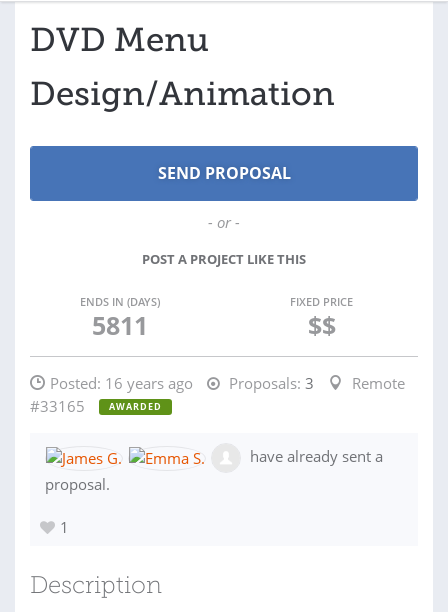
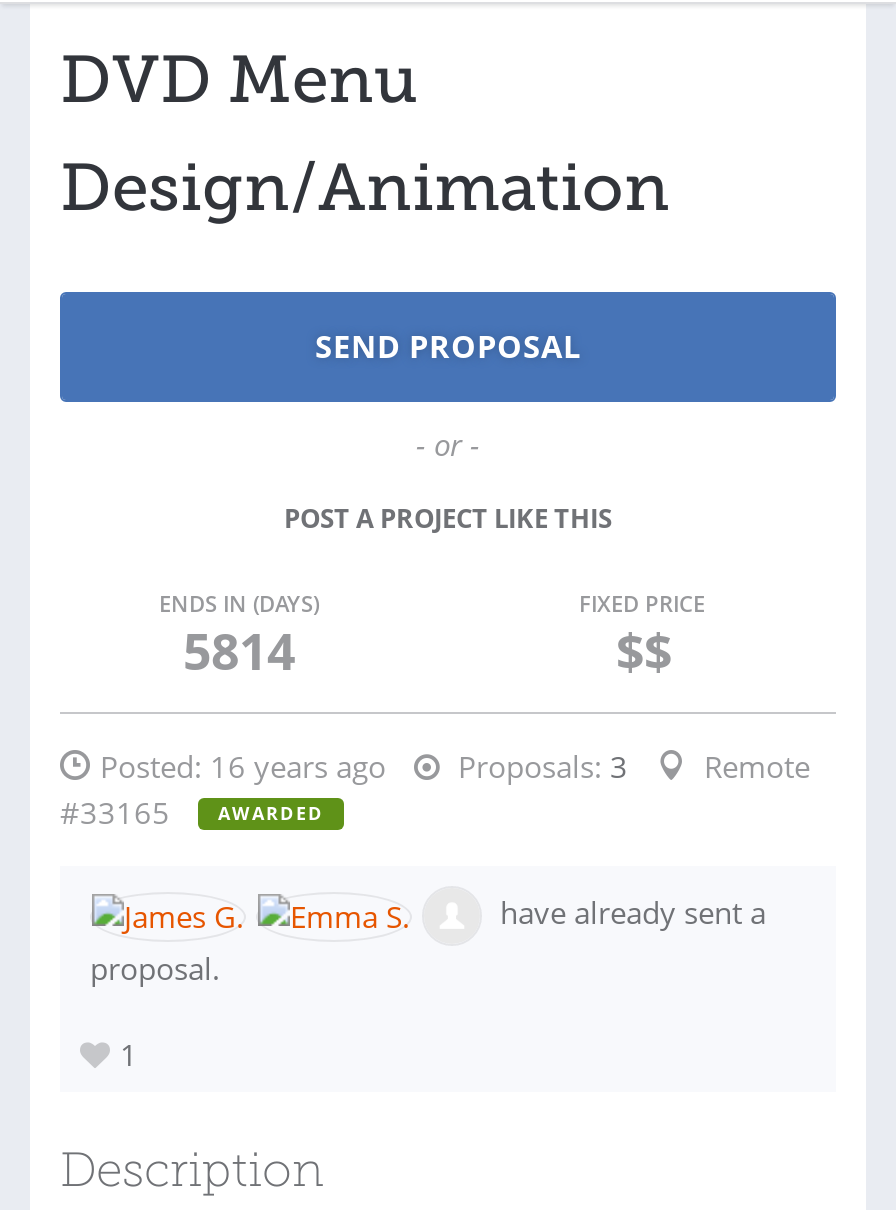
- 5811
+ 5814
